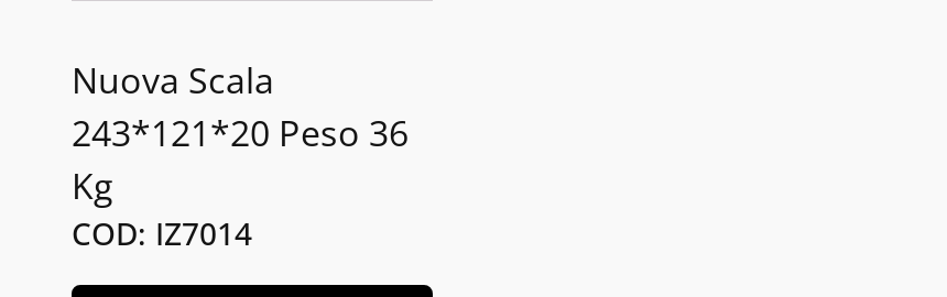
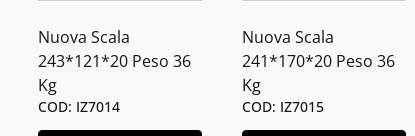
+ Nuova Scala
+ 241*170*20 Peso 36
+ Kg
+ COD: IZ7015
